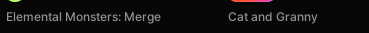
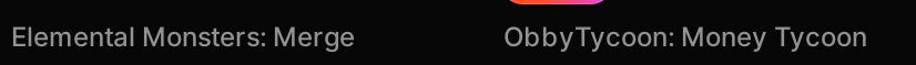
- Cat and Granny
+ ObbyTycoon: Money Tycoon
